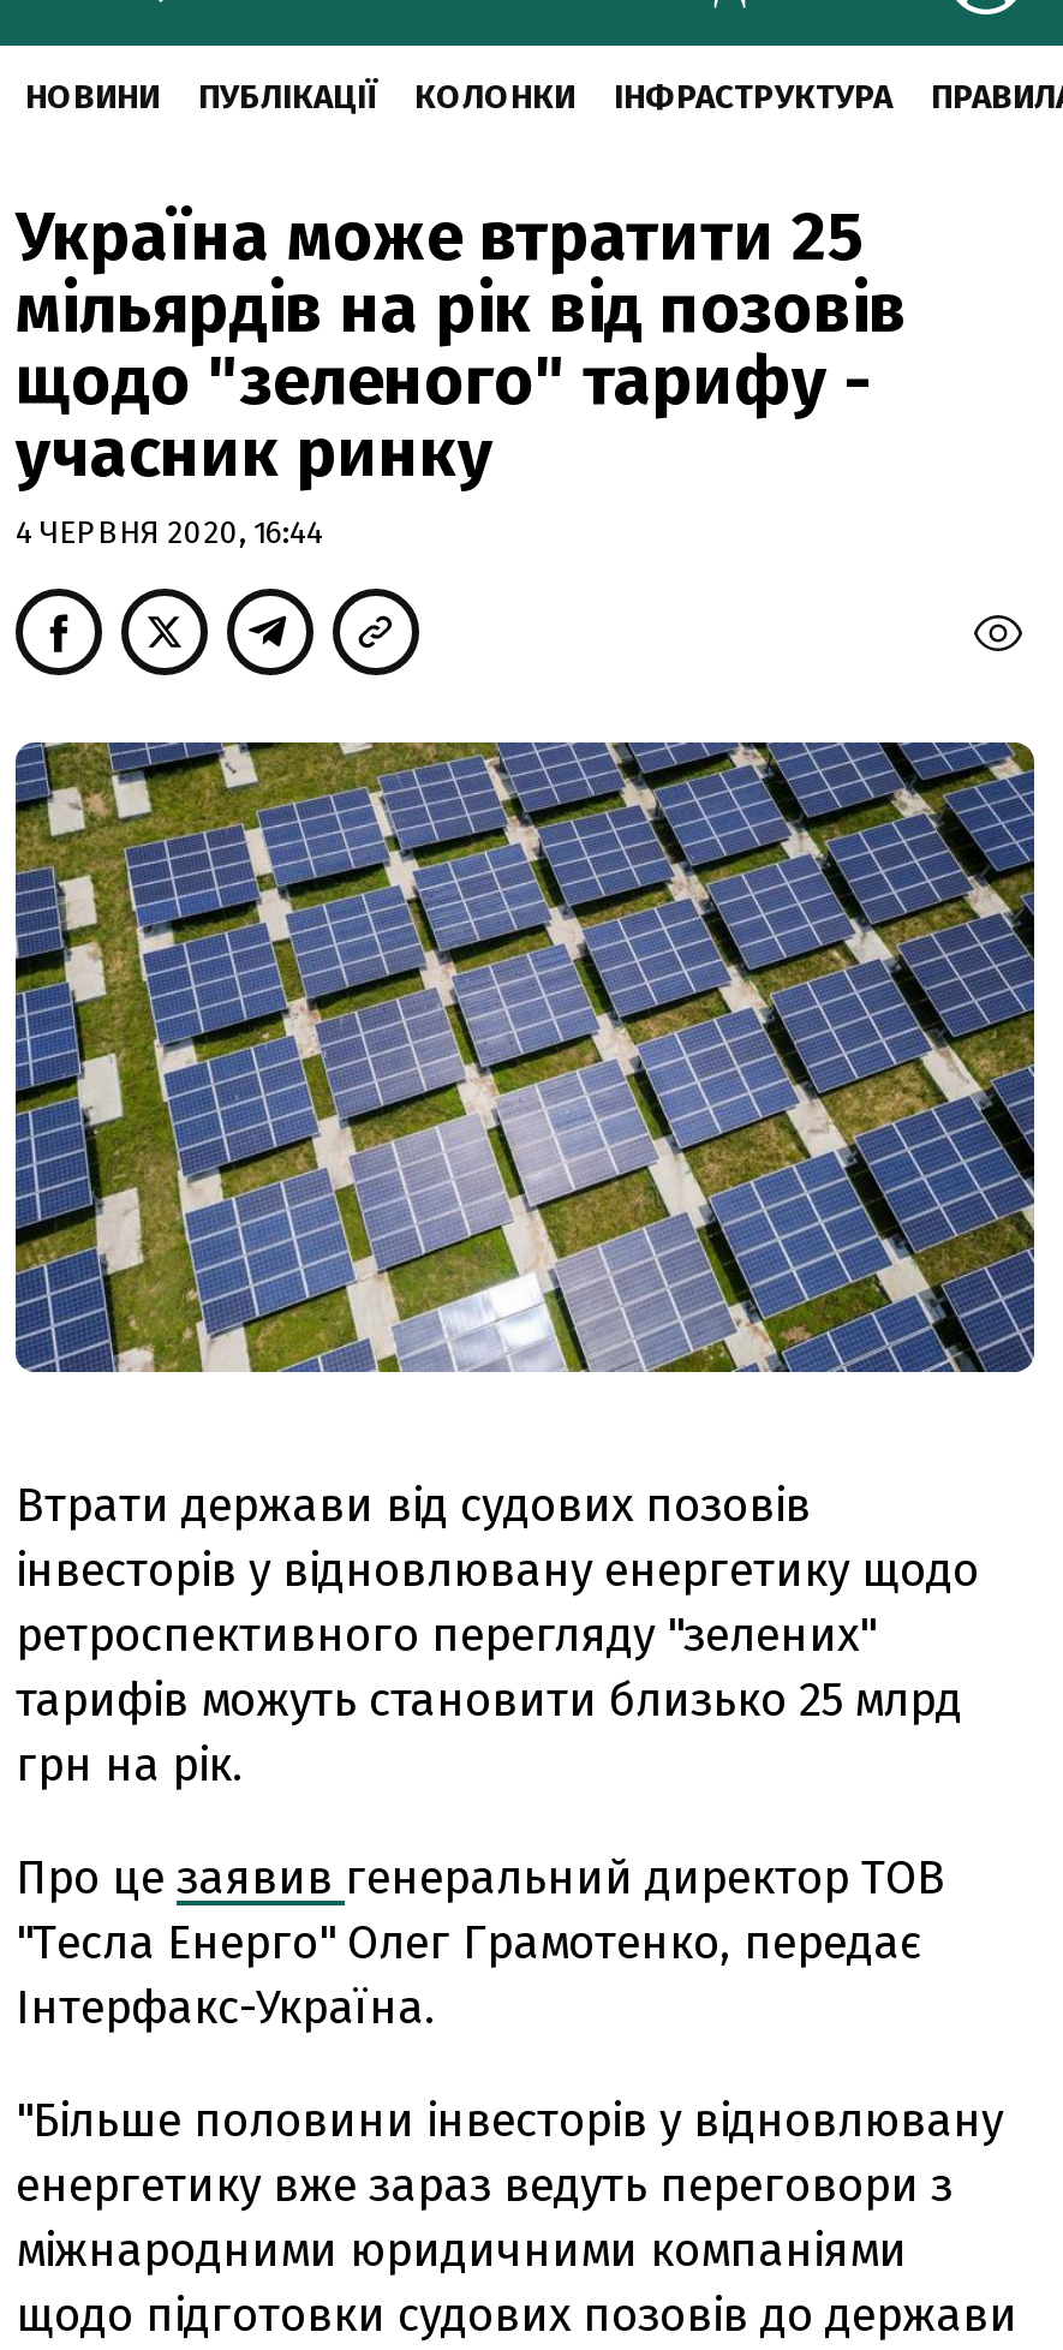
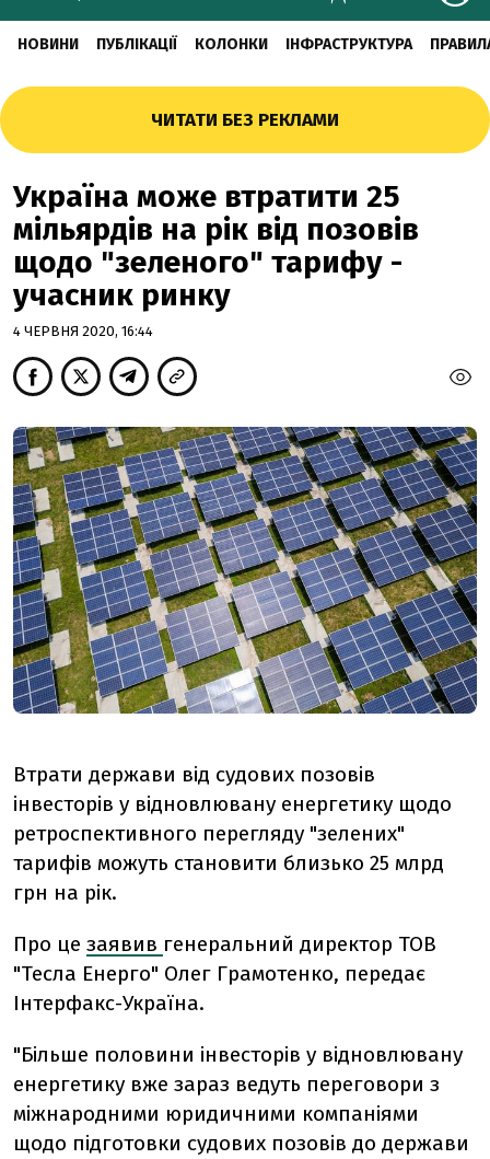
+ ЧИТАТИ БЕЗ РЕКЛАМИ
